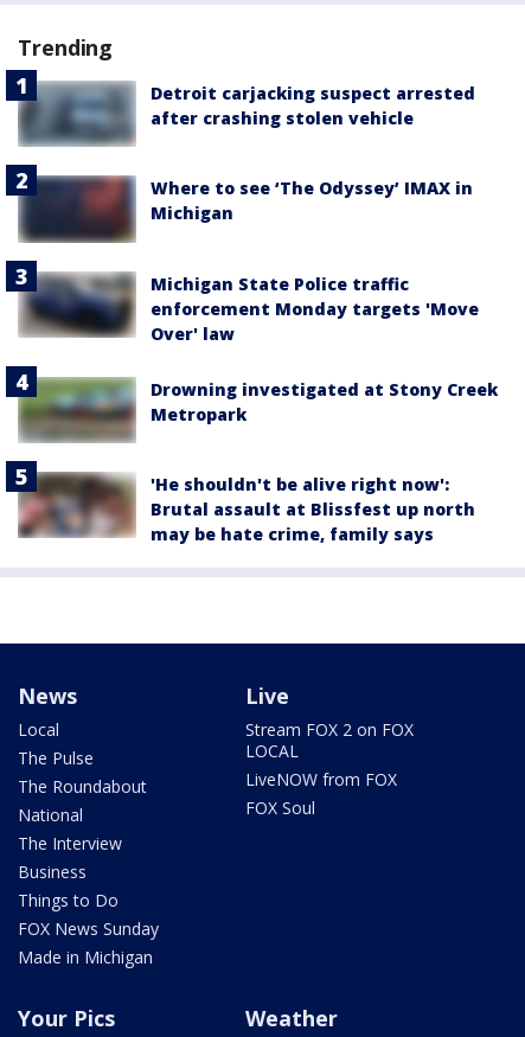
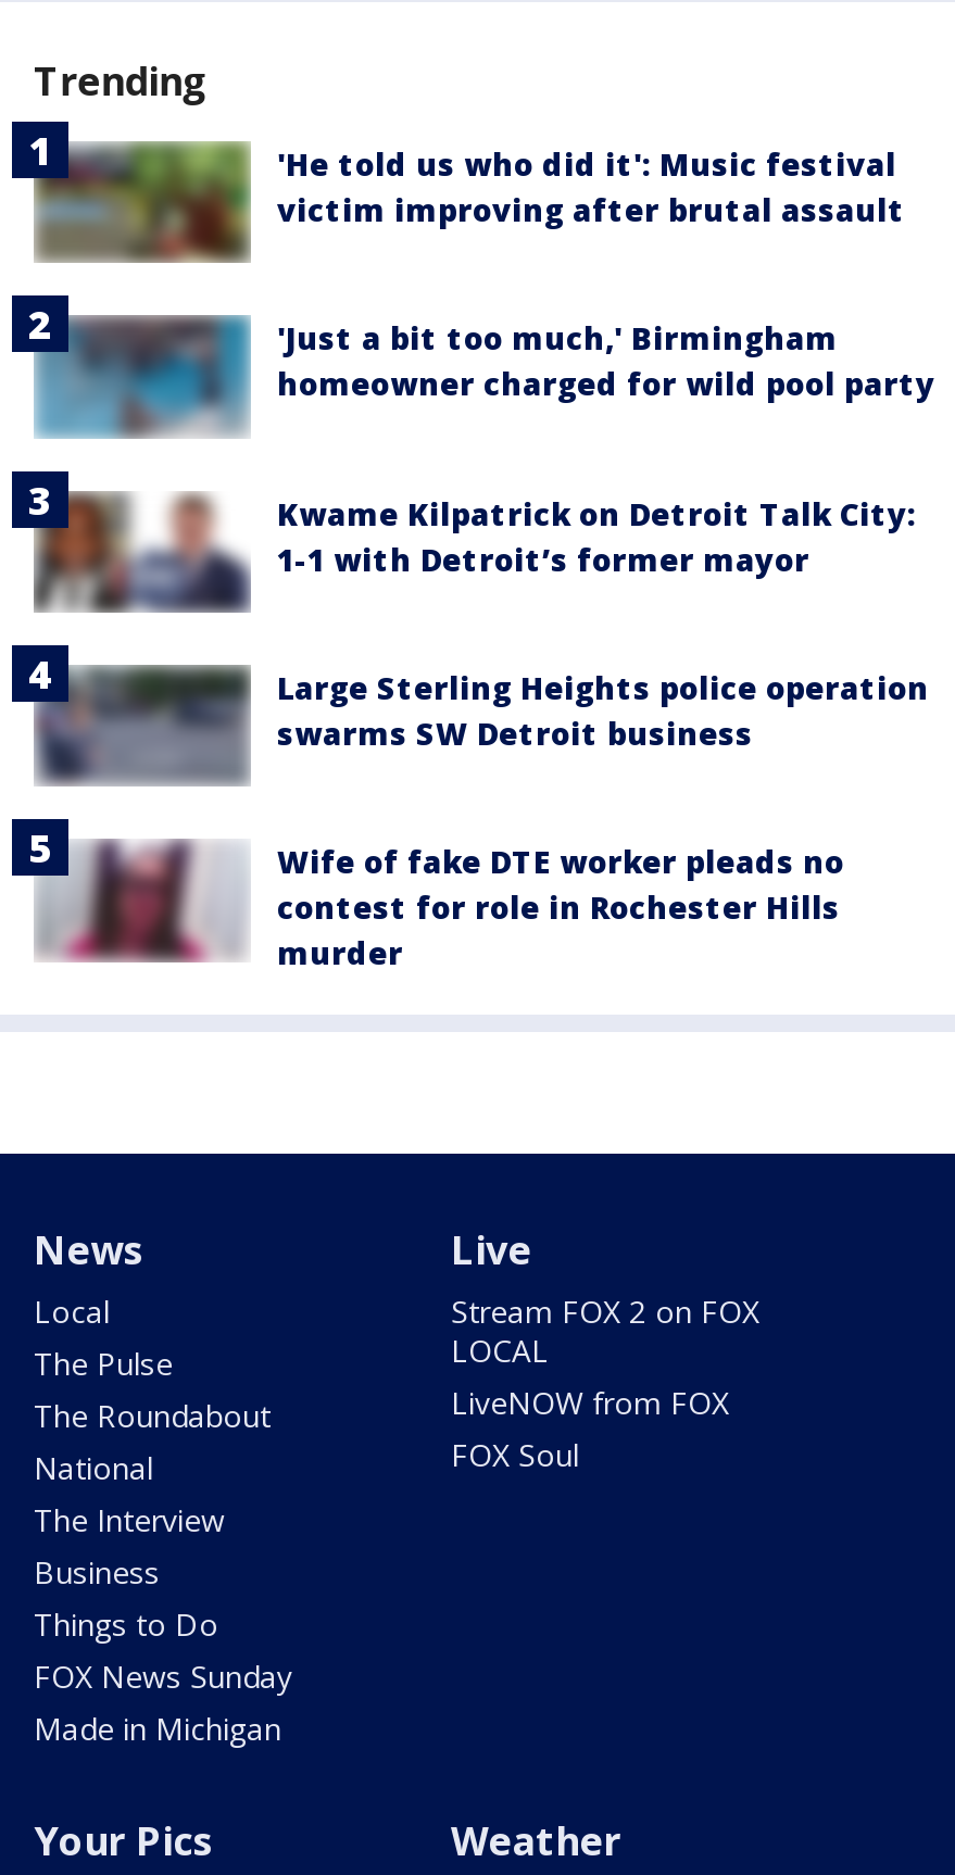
- [image]
- Detroit carjacking suspect arrested
- after crashing stolen vehicle
+ [image]
+ 'He told us who did it': Music festival
+ victim improving after brutal assault

- [image]
- Where to see ‘The Odyssey’ IMAX in
- Michigan
+ [image]
+ 'Just a bit too much,' Birmingham
+ homeowner charged for wild pool party

- [image]
- Michigan State Police traffic
- enforcement Monday targets 'Move
- Over' law
+ [image]
+ Kwame Kilpatrick on Detroit Talk City:
+ 1-1 with Detroit’s former mayor

- [image]
- Drowning investigated at Stony Creek
- Metropark
+ [image]
+ Large Sterling Heights police operation
+ swarms SW Detroit business

- [image]
- 'He shouldn't be alive right now':
- Brutal assault at Blissfest up north
- may be hate crime, family says
+ [image]
+ Wife of fake DTE worker pleads no
+ contest for role in Rochester Hills
+ murder
